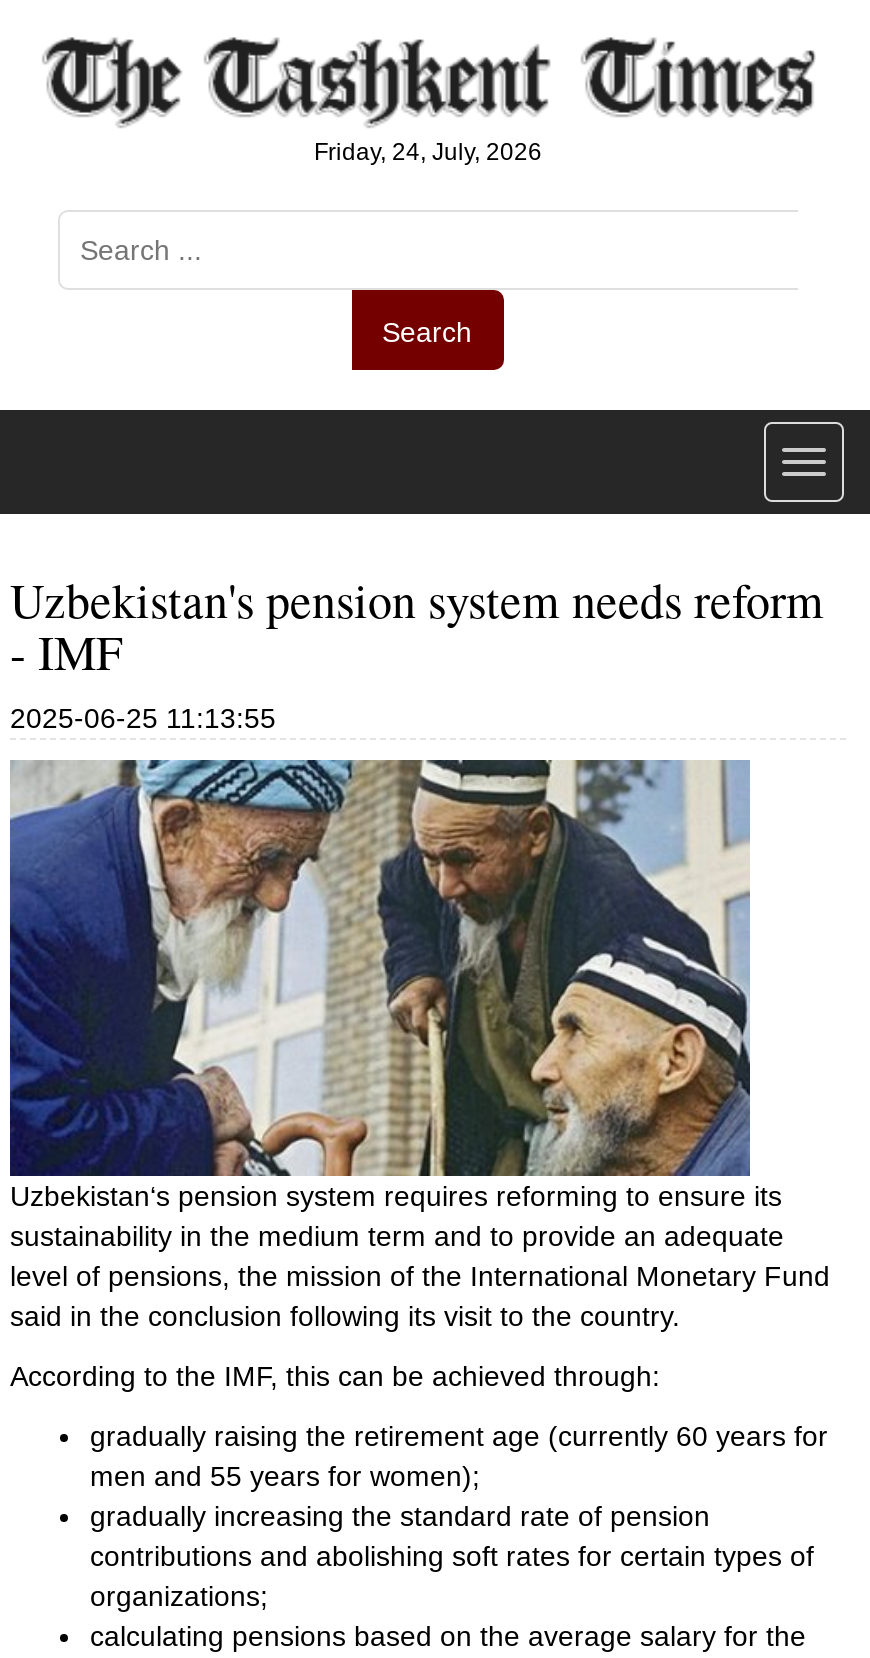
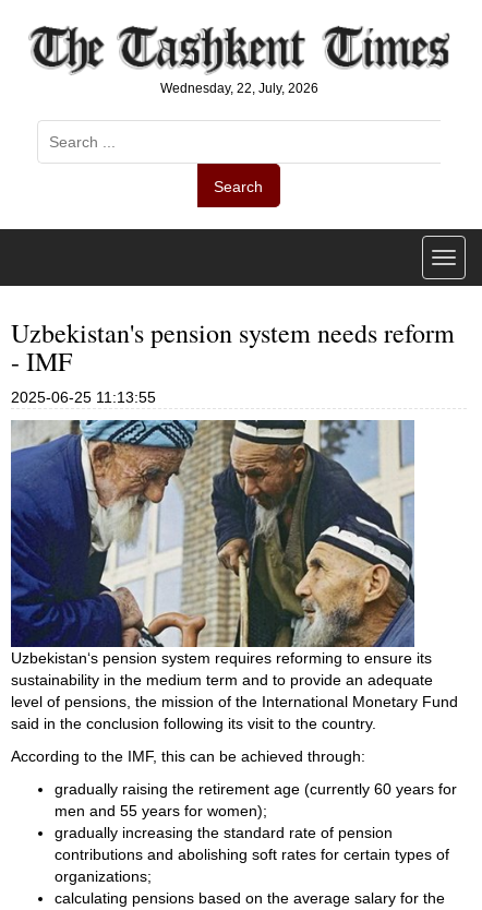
- Friday, 24, July, 2026
+ Wednesday, 22, July, 2026
